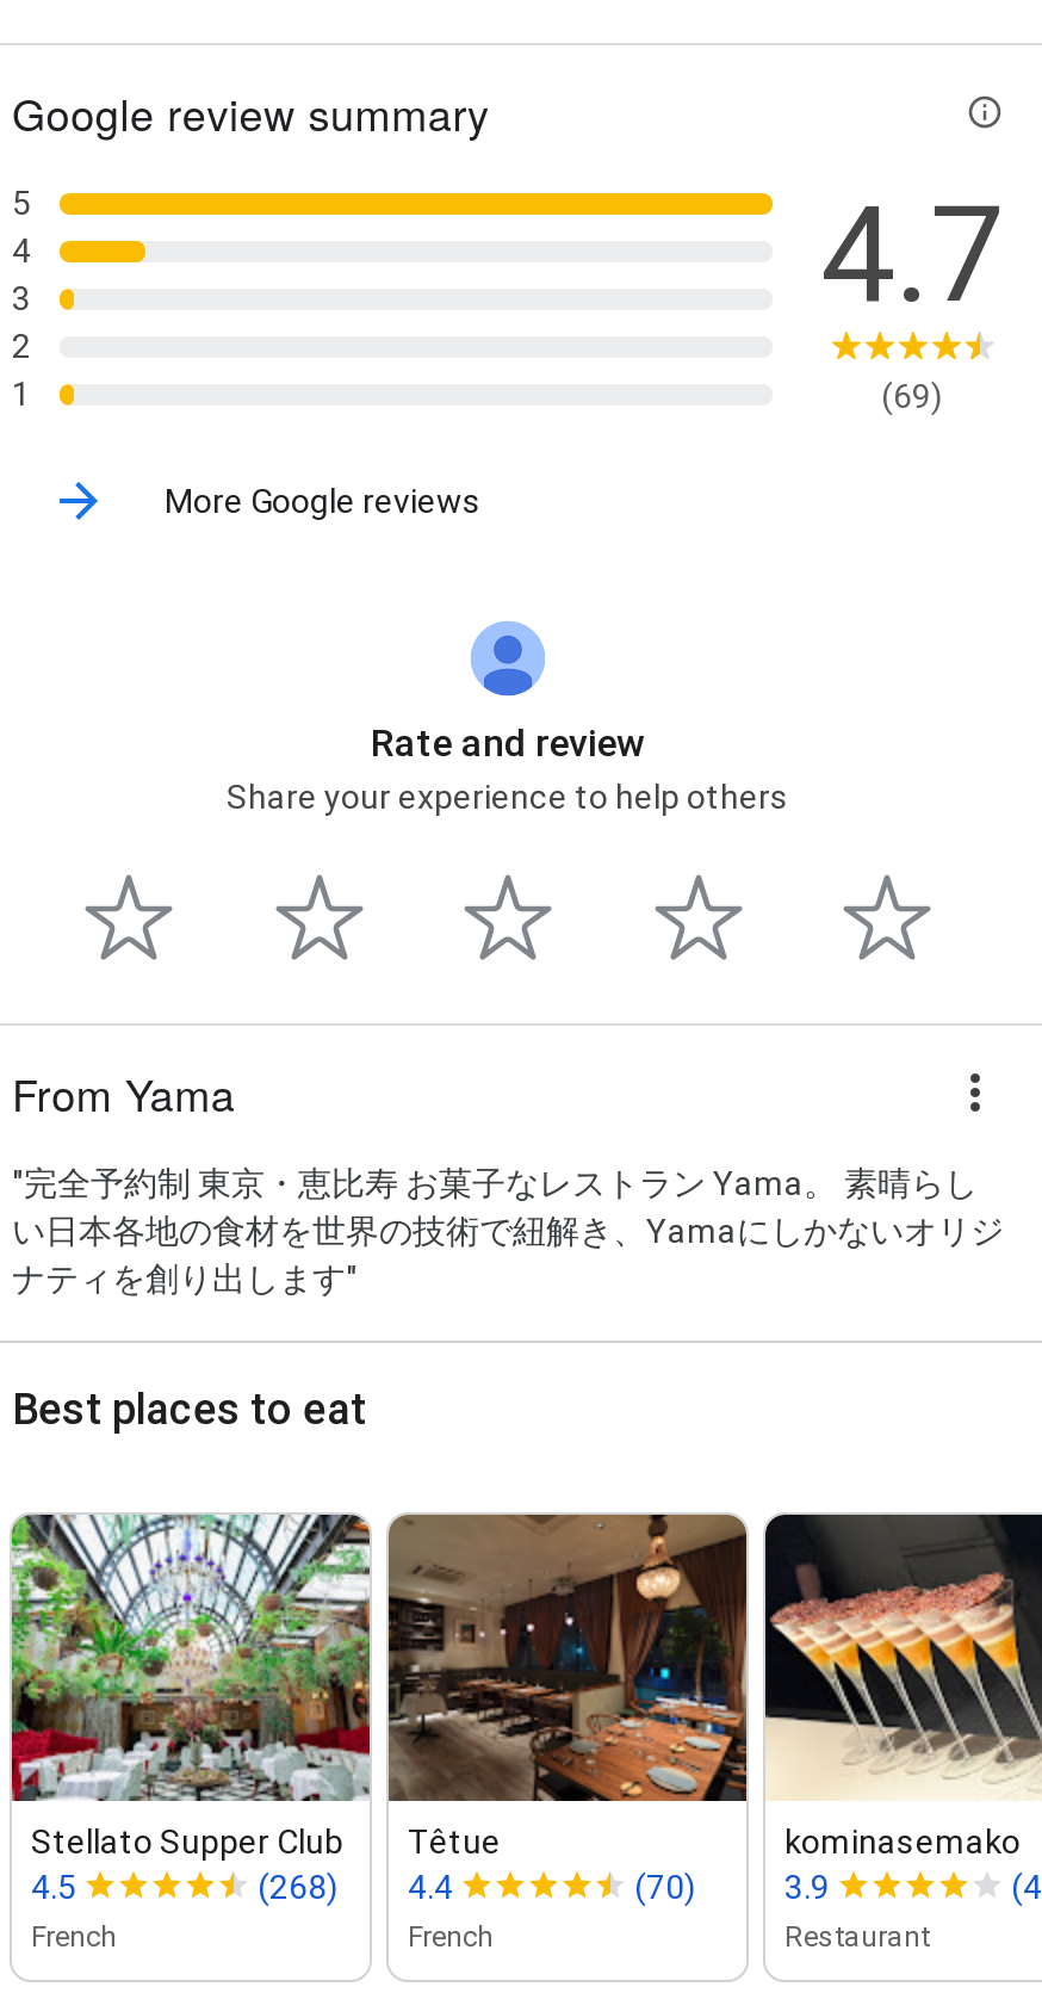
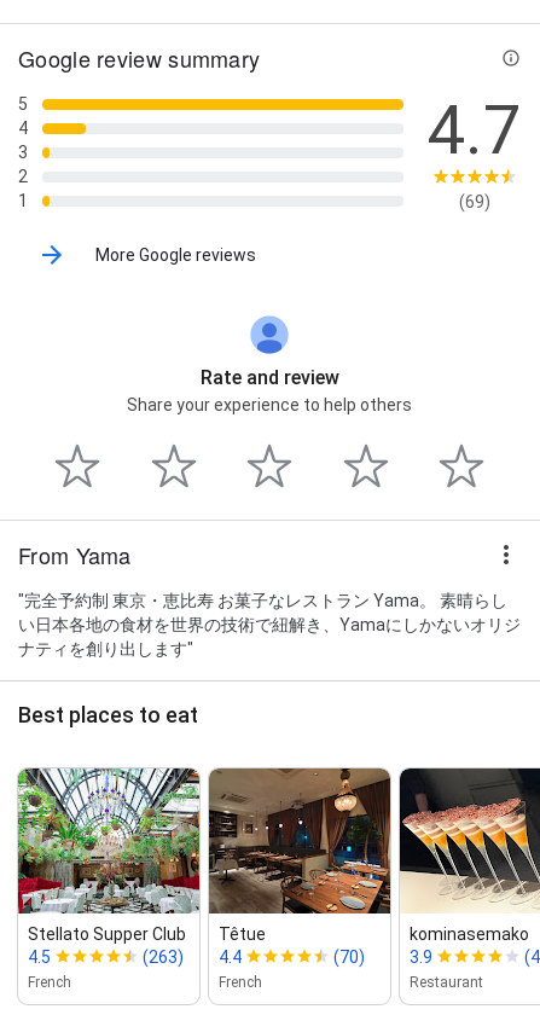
- (268) 4.4
+ (263) 4.4
